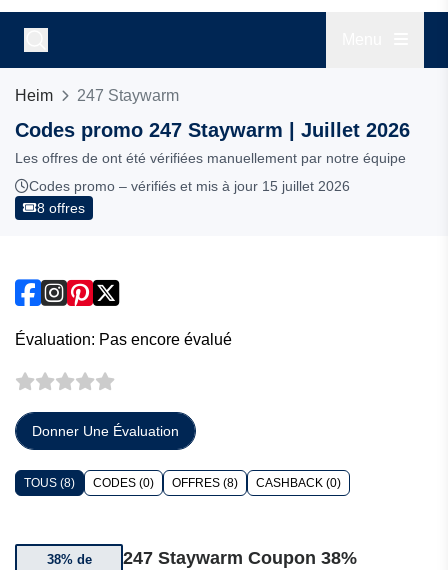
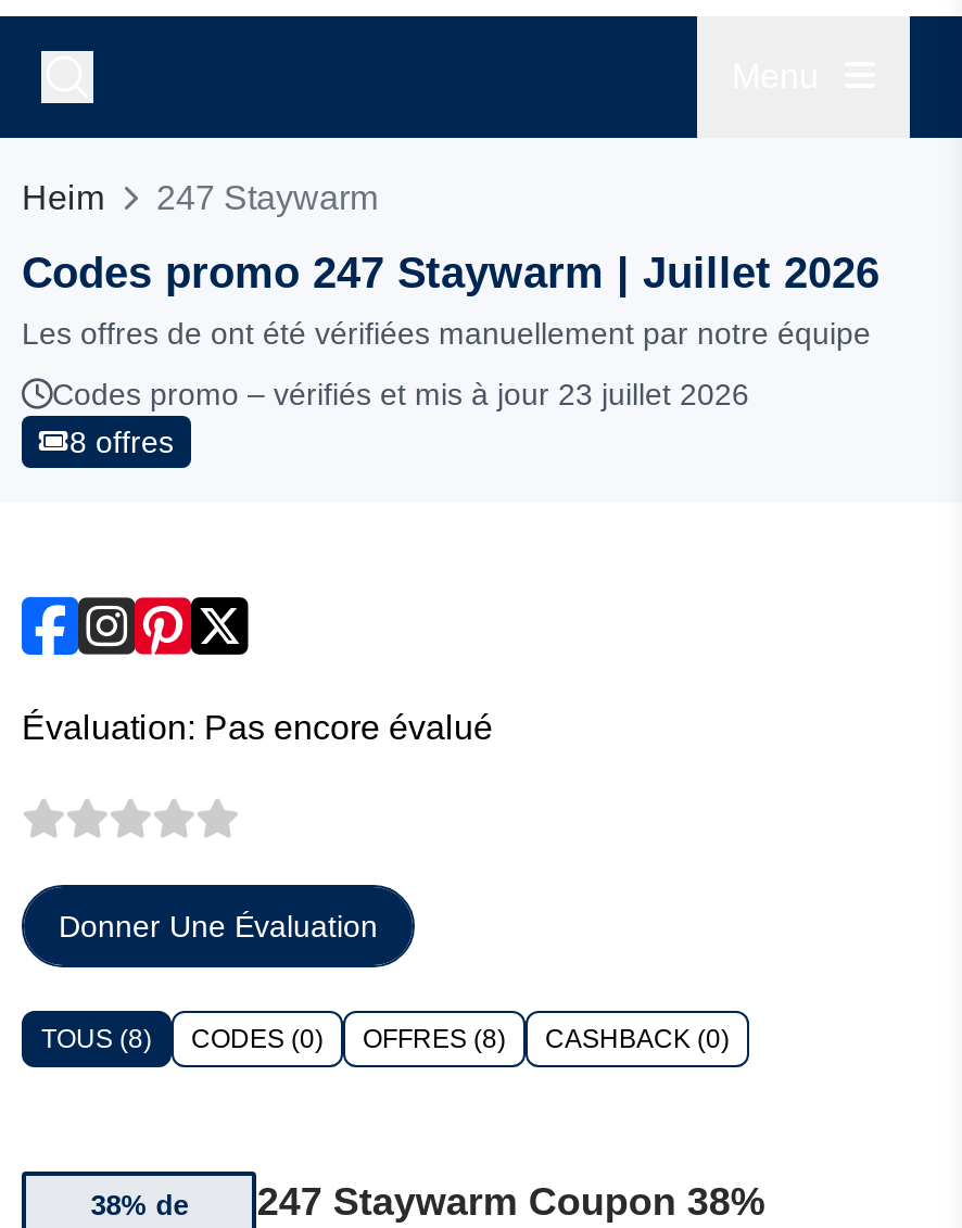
- Codes promo – vérifiés et mis à jour 15 juillet 2026
+ Codes promo – vérifiés et mis à jour 23 juillet 2026
